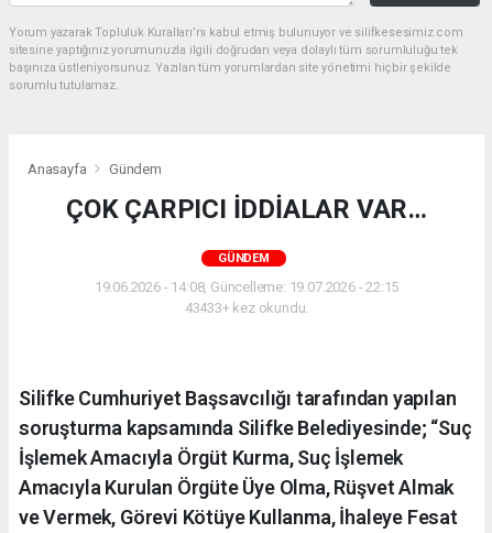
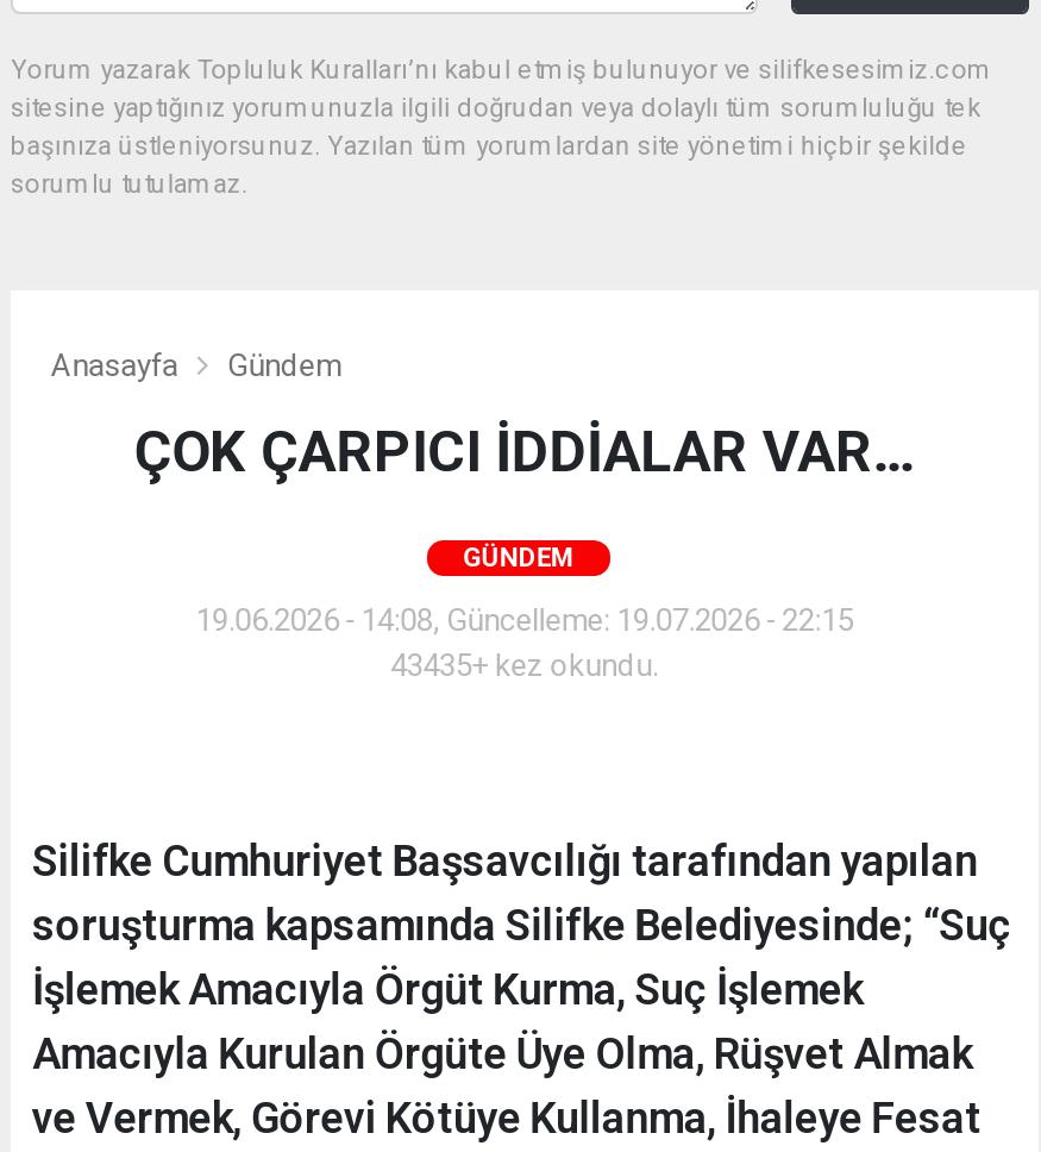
- 43433+ kez okundu.
+ 43435+ kez okundu.
